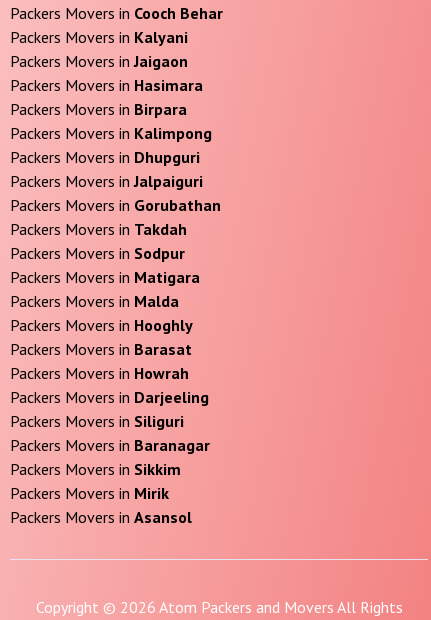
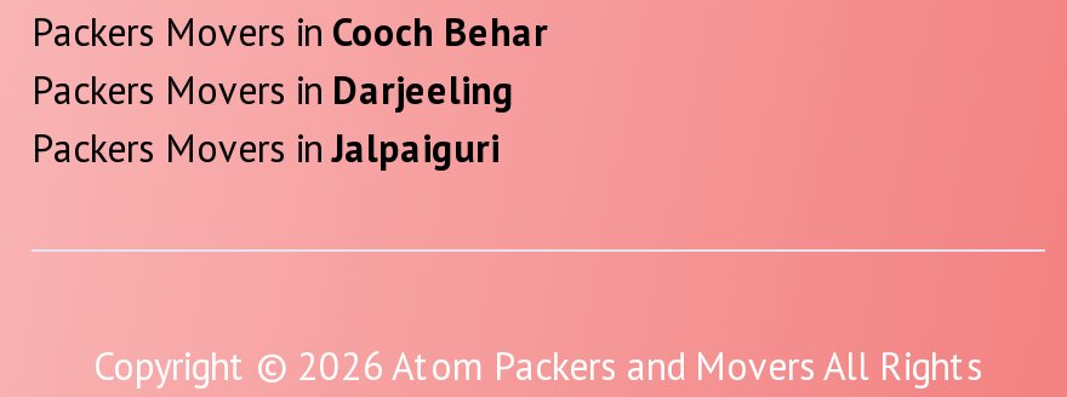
- Packers Movers in Kalyani
- Packers Movers in Jaigaon
- Packers Movers in Hasimara
- Packers Movers in Birpara
- Packers Movers in Kalimpong
- Packers Movers in Dhupguri

- Packers Movers in Gorubathan
- Packers Movers in Takdah
- Packers Movers in Sodpur
- Packers Movers in Matigara
- Packers Movers in Malda
- Packers Movers in Hooghly
- Packers Movers in Barasat
- Packers Movers in Howrah
- Packers Movers in Siliguri
- Packers Movers in Baranagar
- Packers Movers in Sikkim
- Packers Movers in Mirik
- Packers Movers in Asansol

moved up: Packers Movers in Darjeeling
